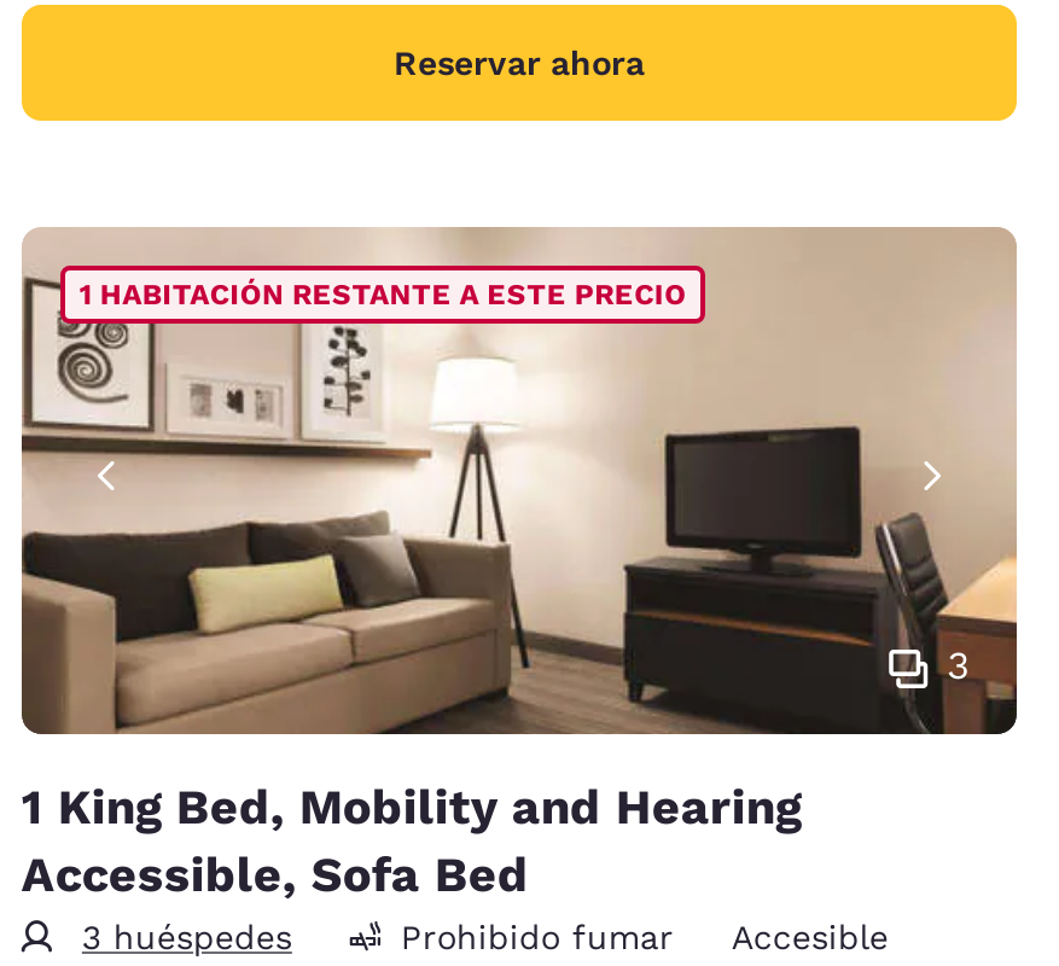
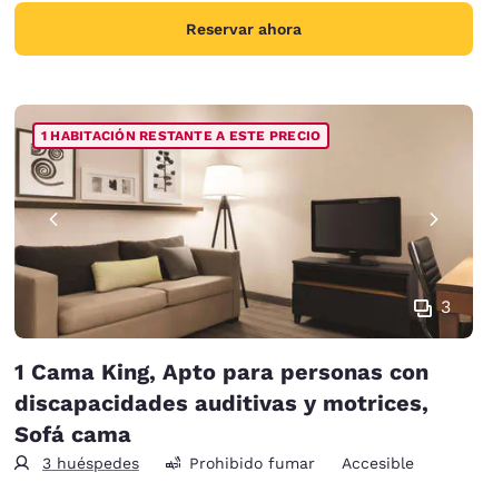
- 1 King Bed, Mobility and Hearing
- Accessible, Sofa Bed
+ 1 Cama King, Apto para personas con
+ discapacidades auditivas y motrices,
+ Sofá cama
